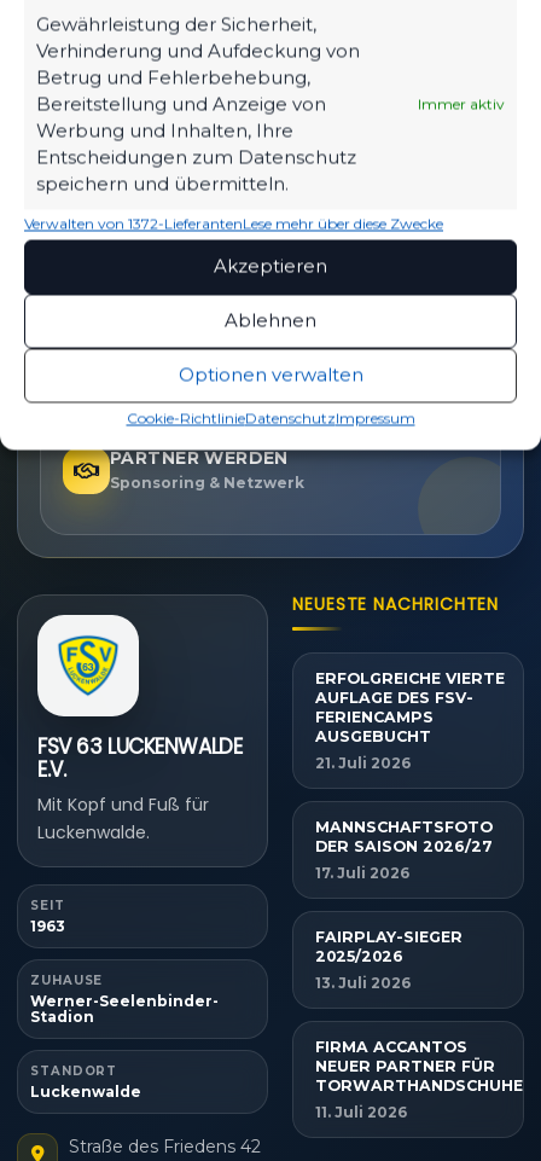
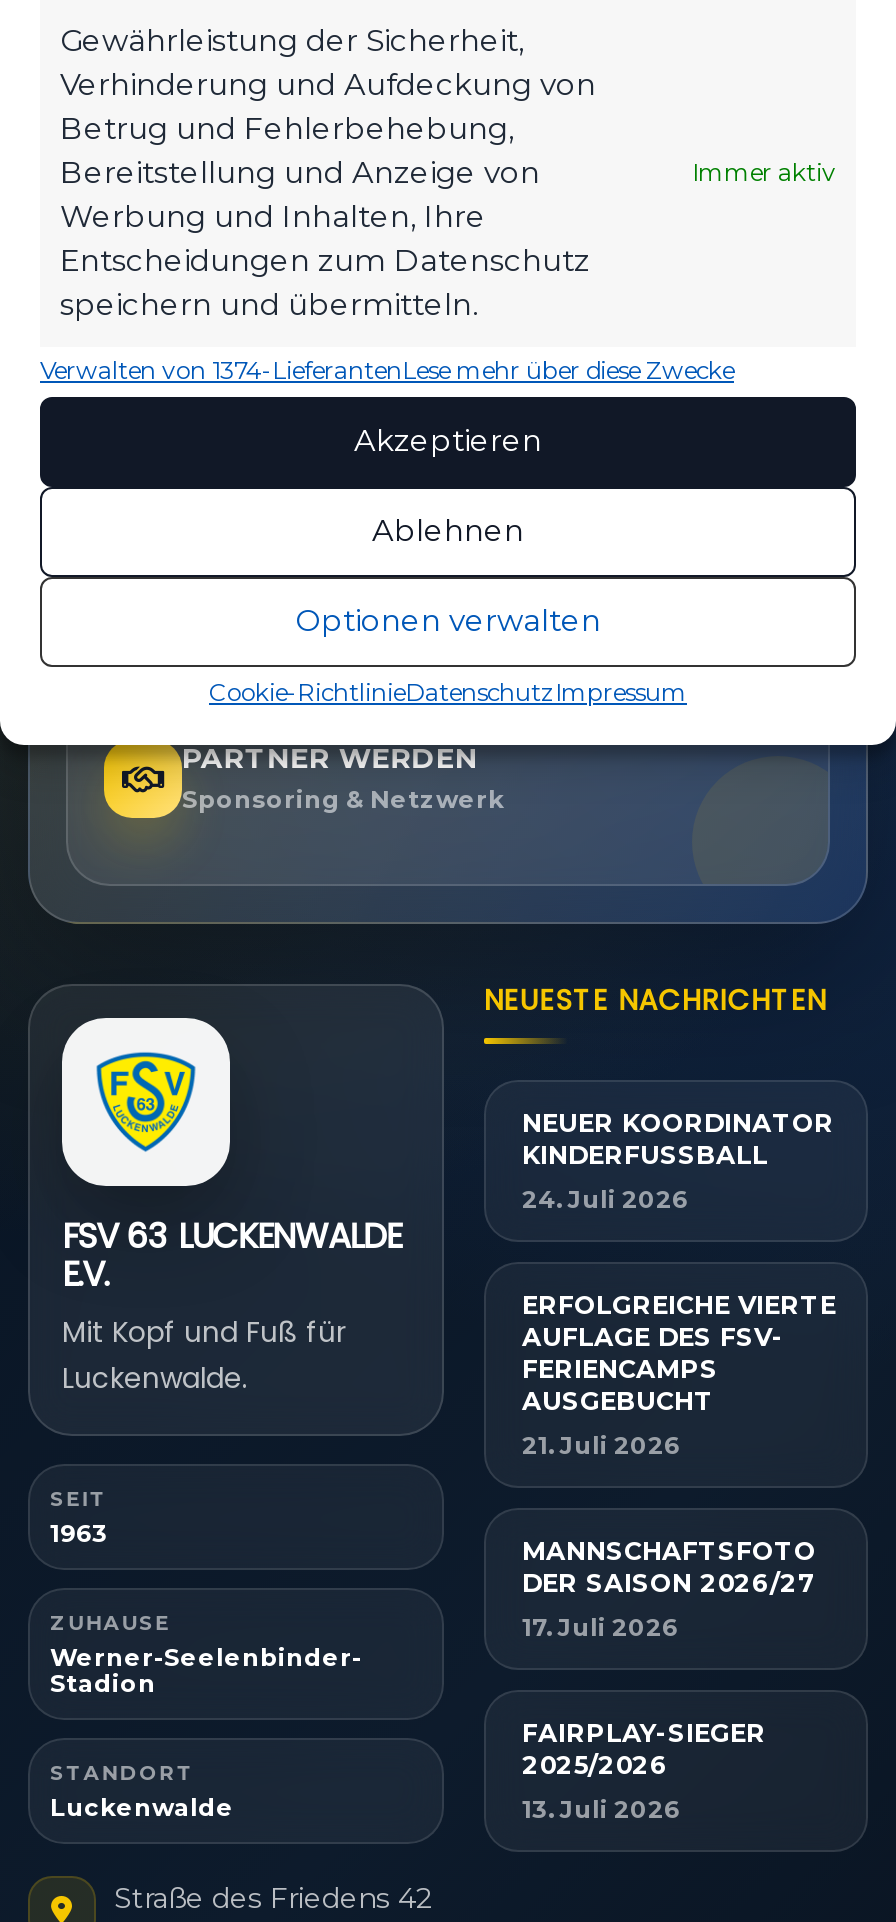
- Verwalten von 1372-LieferantenLese mehr über diese Zwecke
+ Verwalten von 1374-LieferantenLese mehr über diese Zwecke

+ NEUER KOORDINATOR
+ KINDERFUSSBALL
+ 24. Juli 2026

moved down: ERFOLGREICHE VIERTE | AUFLAGE DES FSV- | FERIENCAMPS | ... | 2025/2026 | 13. Juli 2026

- FIRMA ACCANTOS
- NEUER PARTNER FÜR
- TORWARTHANDSCHUHE
- 11. Juli 2026
